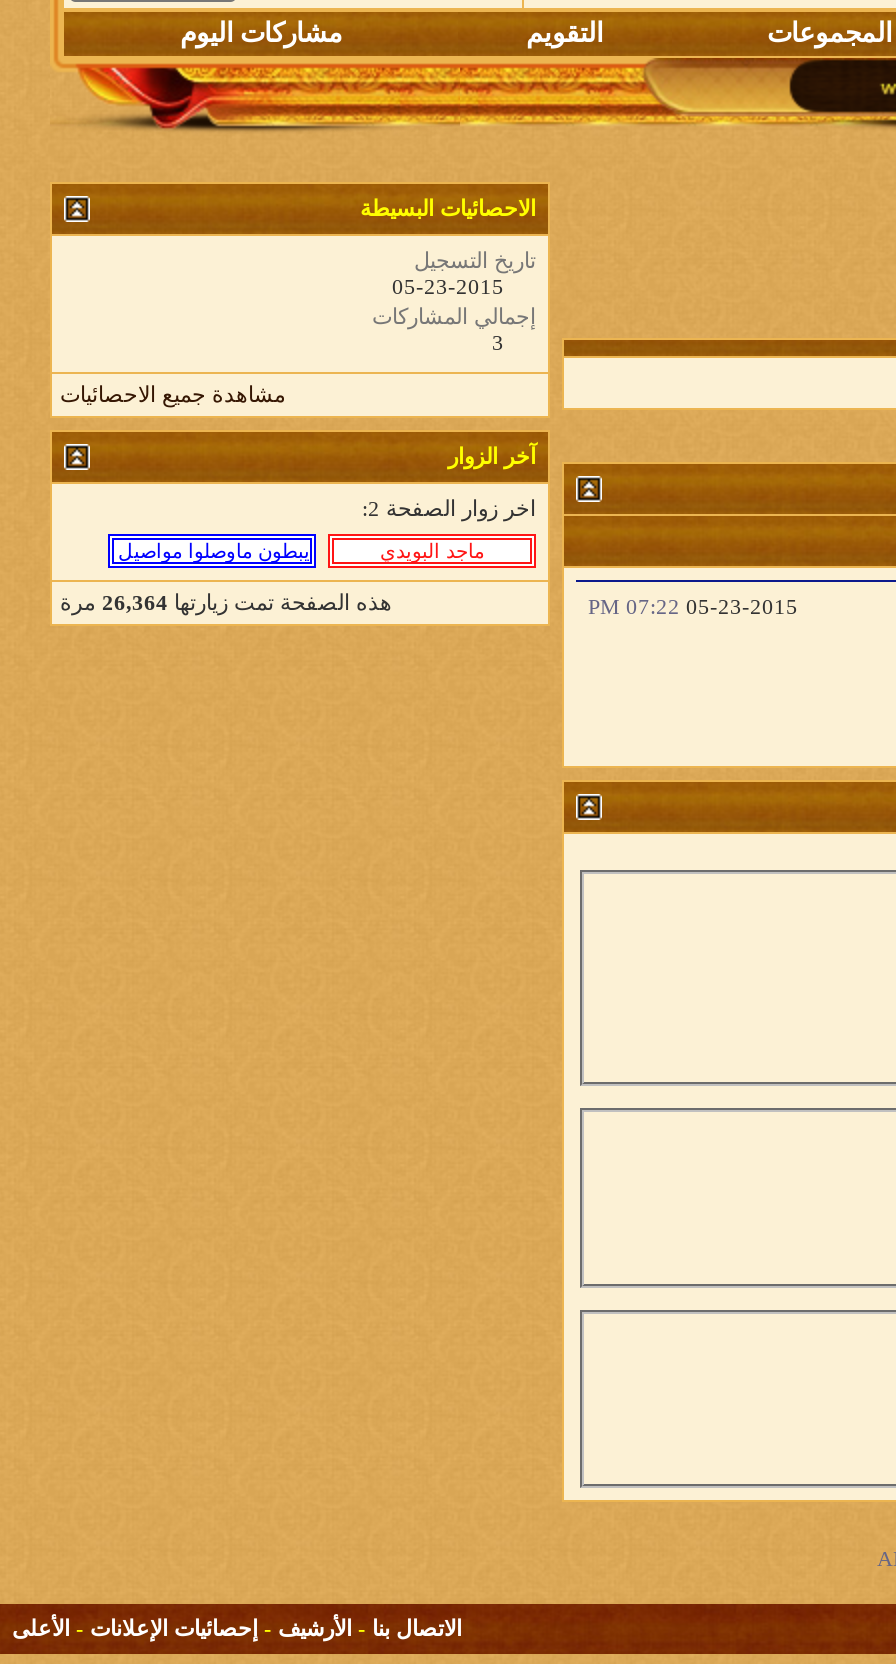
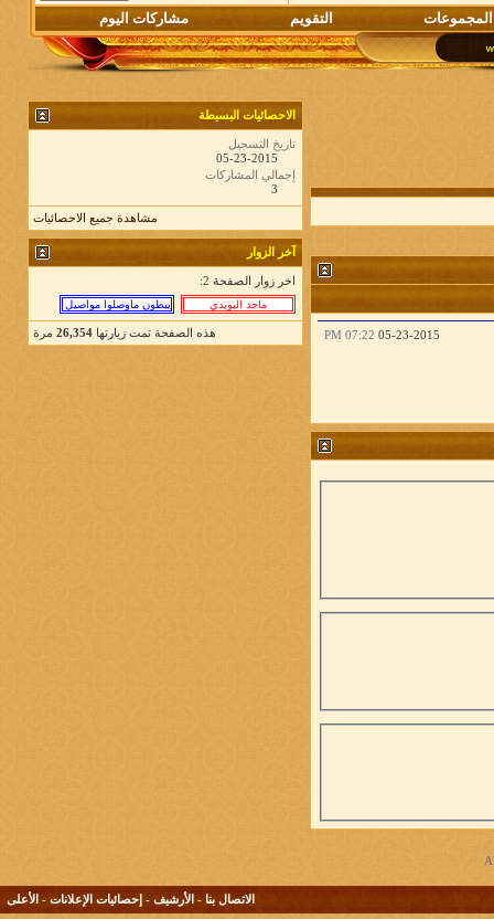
- هذه الصفحة تمت زيارتها 26,364 مرة
+ هذه الصفحة تمت زيارتها 26,354 مرة
